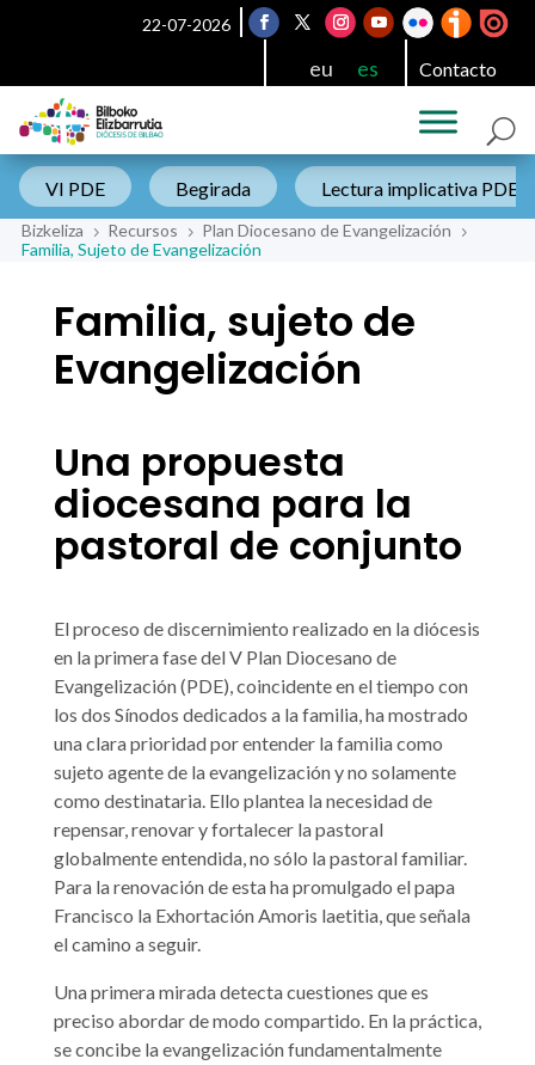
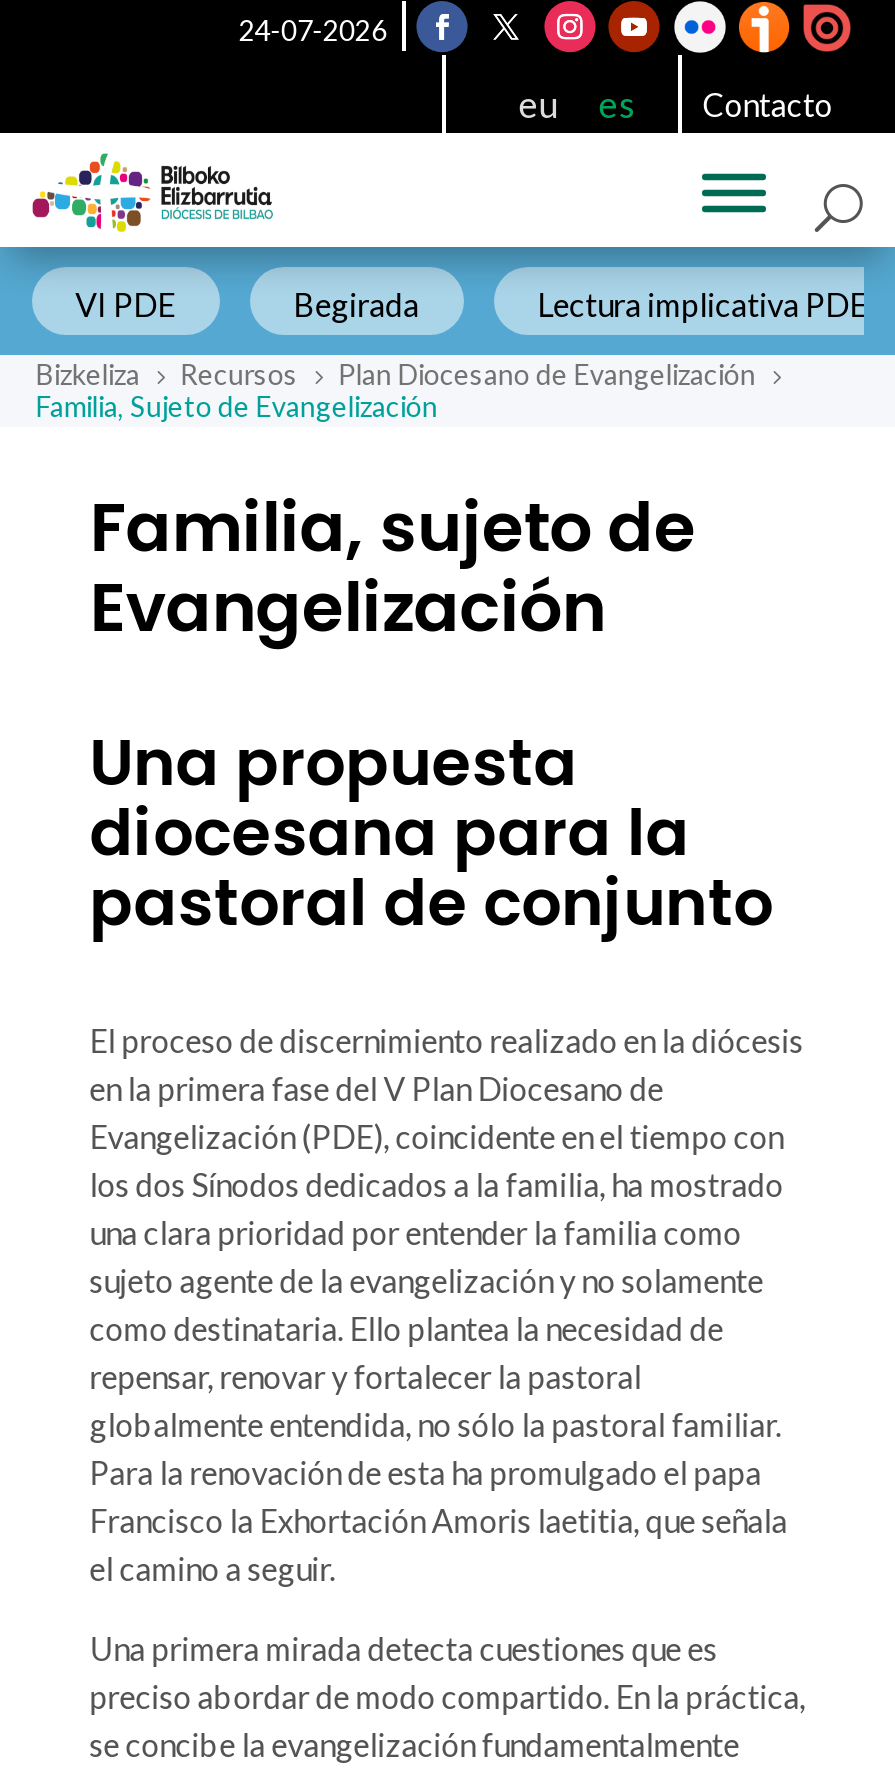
- 22-07-2026
+ 24-07-2026
